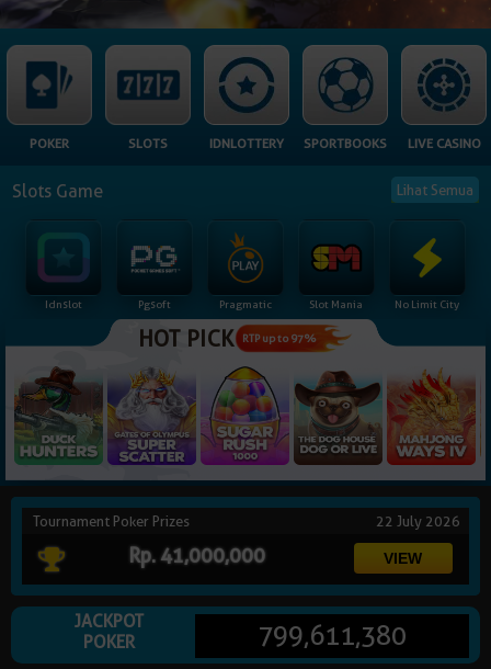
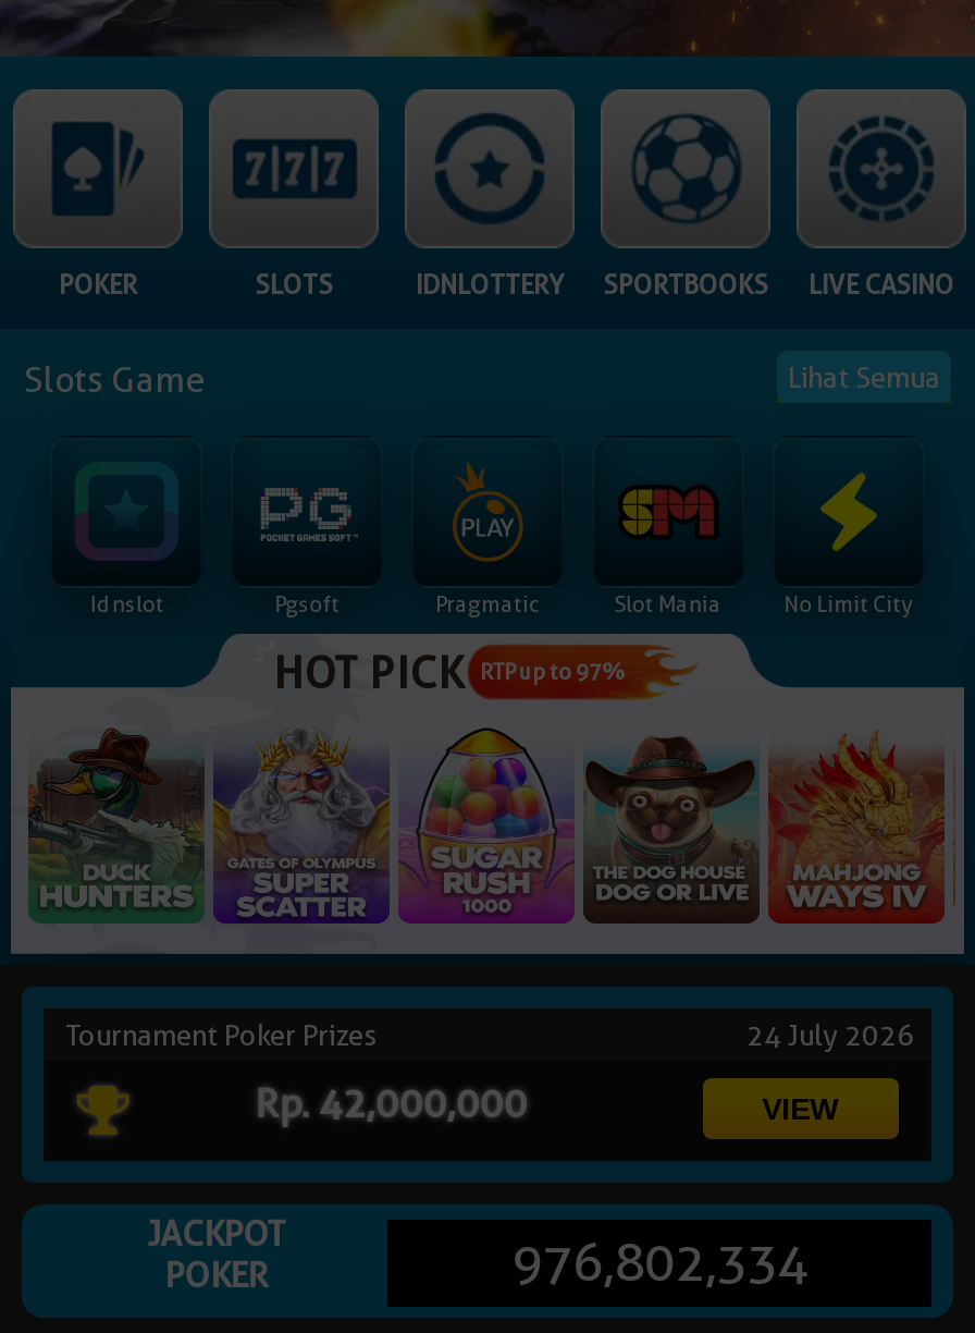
- 22 July 2026
+ 24 July 2026

- Rp. 41,000,000
+ Rp. 42,000,000

- 799,611,380
+ 976,802,334
